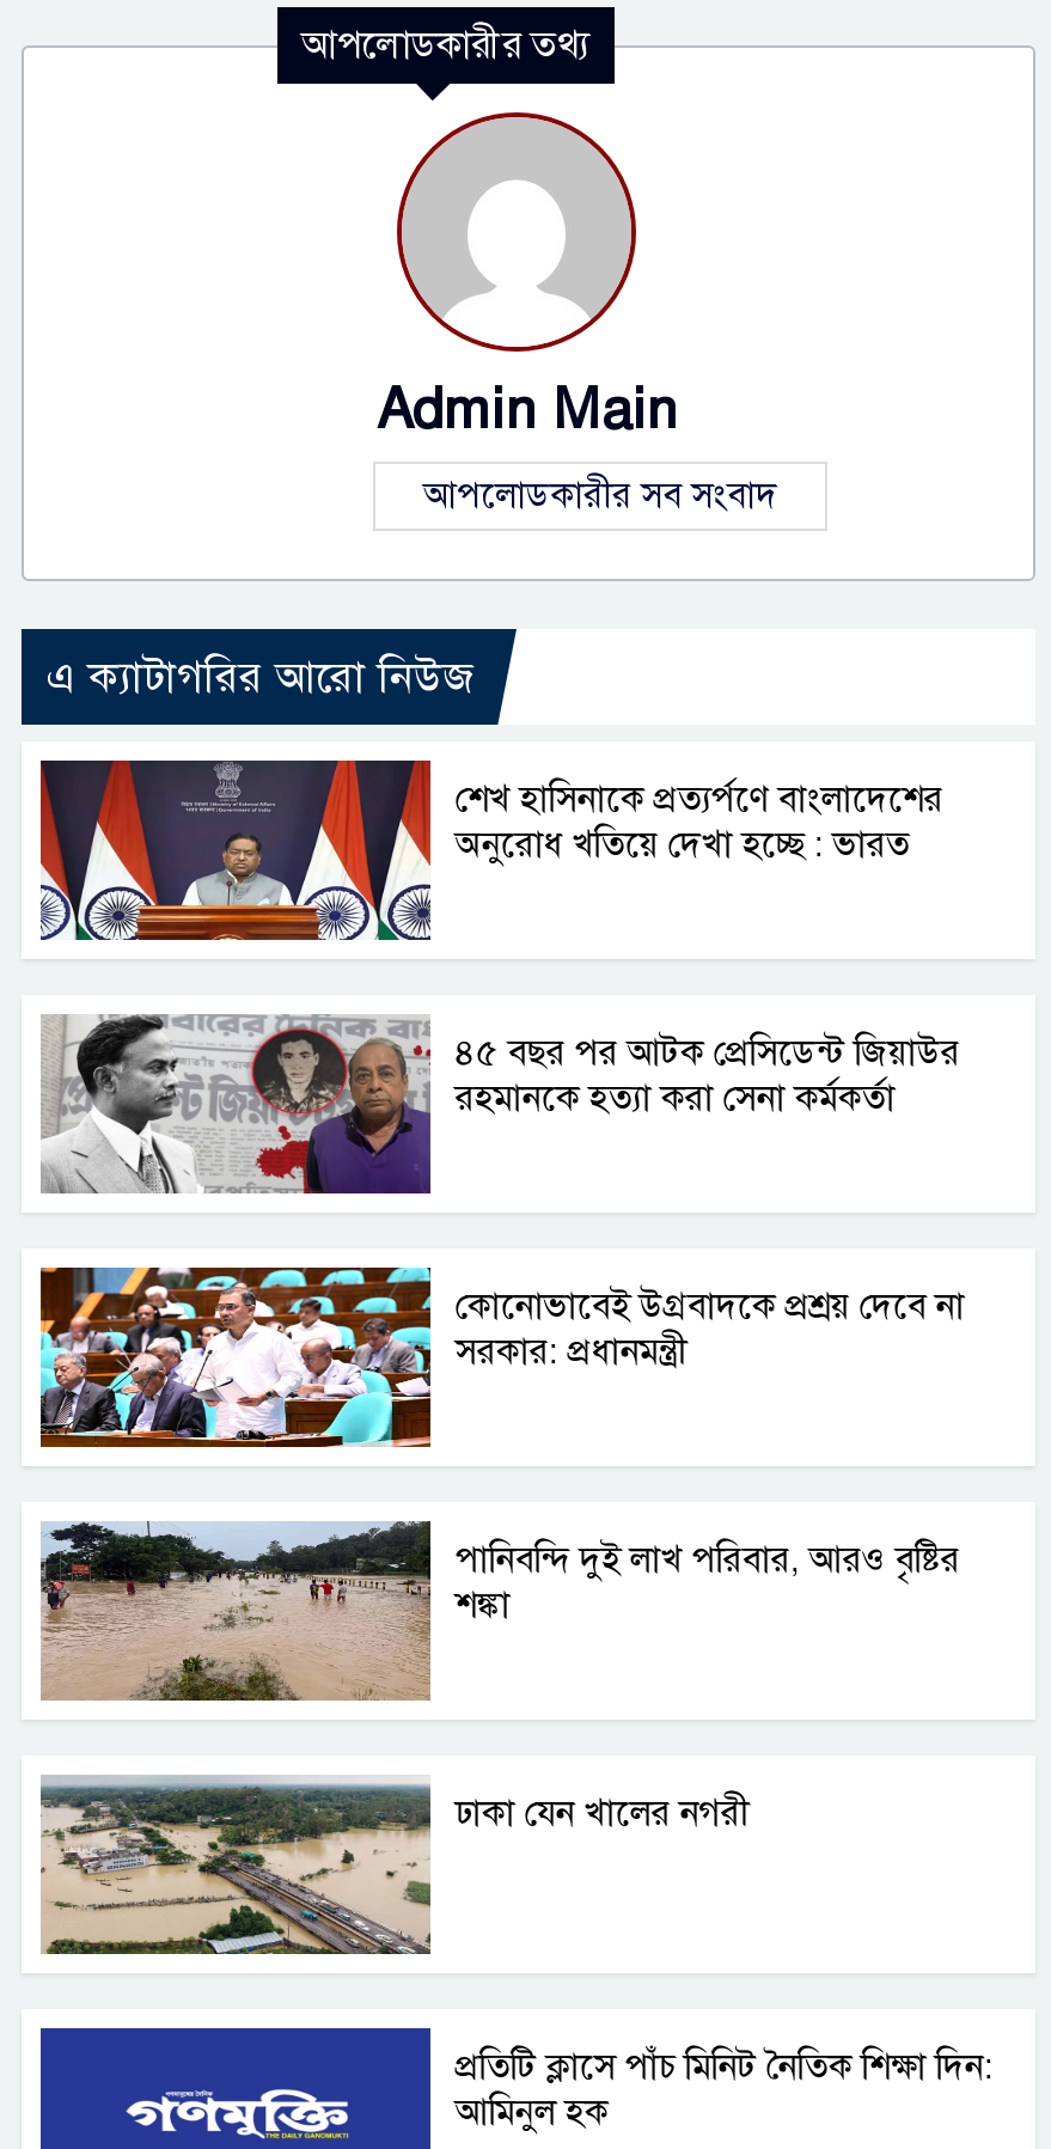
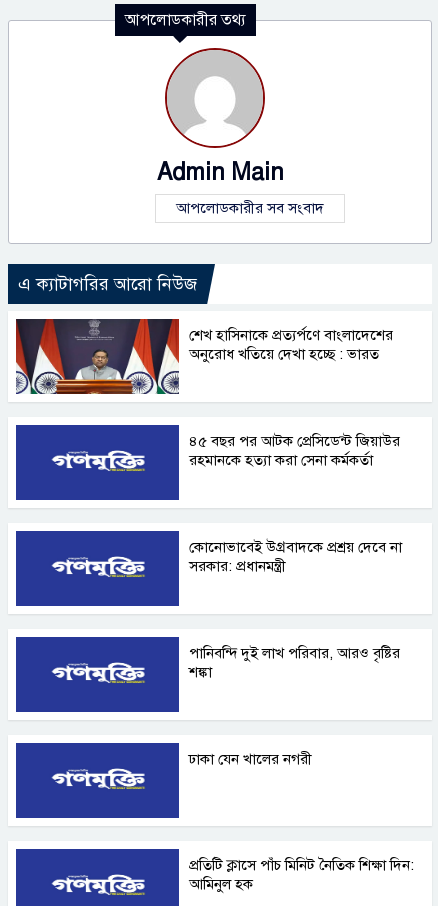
- [image]
+ [image]

- [image]
+ [image]

- [image]
+ [image]

- [image]
+ [image]
